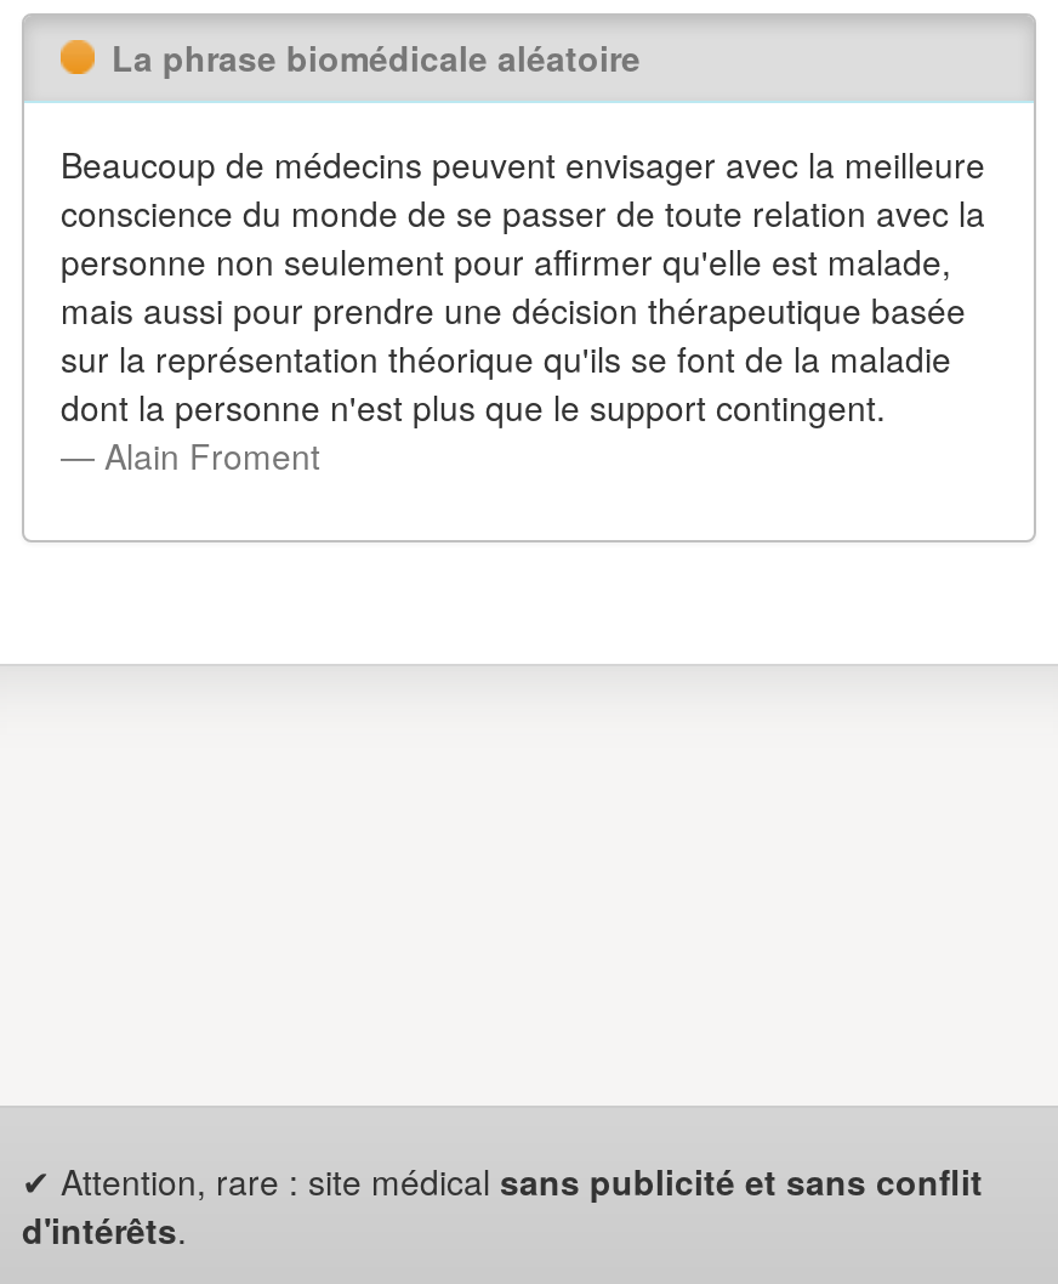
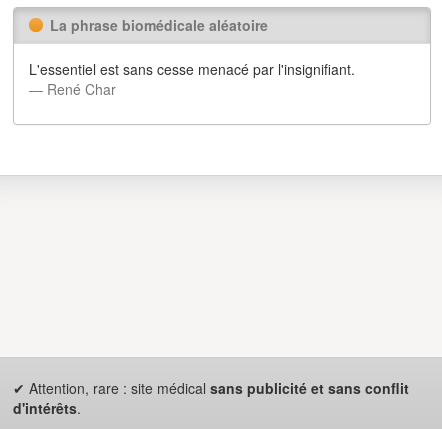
- Beaucoup de médecins peuvent envisager avec la meilleure
- conscience du monde de se passer de toute relation avec la
- personne non seulement pour affirmer qu'elle est malade,
- mais aussi pour prendre une décision thérapeutique basée
- sur la représentation théorique qu'ils se font de la maladie
- dont la personne n'est plus que le support contingent.
- ― Alain Froment
+ L'essentiel est sans cesse menacé par l'insignifiant.
+ ― René Char
